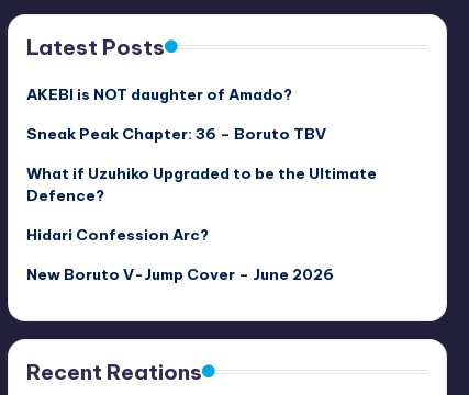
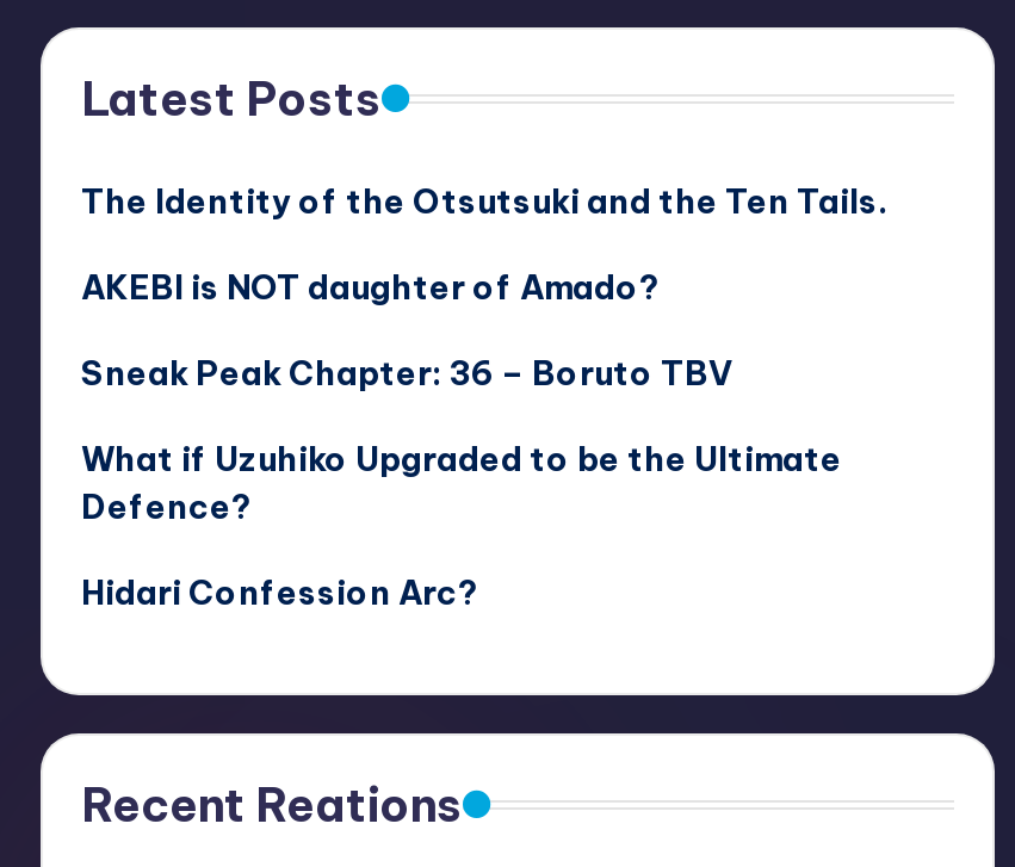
+ The Identity of the Otsutsuki and the Ten Tails.

moved down: AKEBI is NOT daughter of Amado? | Sneak Peak Chapter: 36 – Boruto TBV | What if Uzuhiko Upgraded to be the Ultimate | Defence? | Hidari Confession Arc?

- New Boruto V-Jump Cover – June 2026
